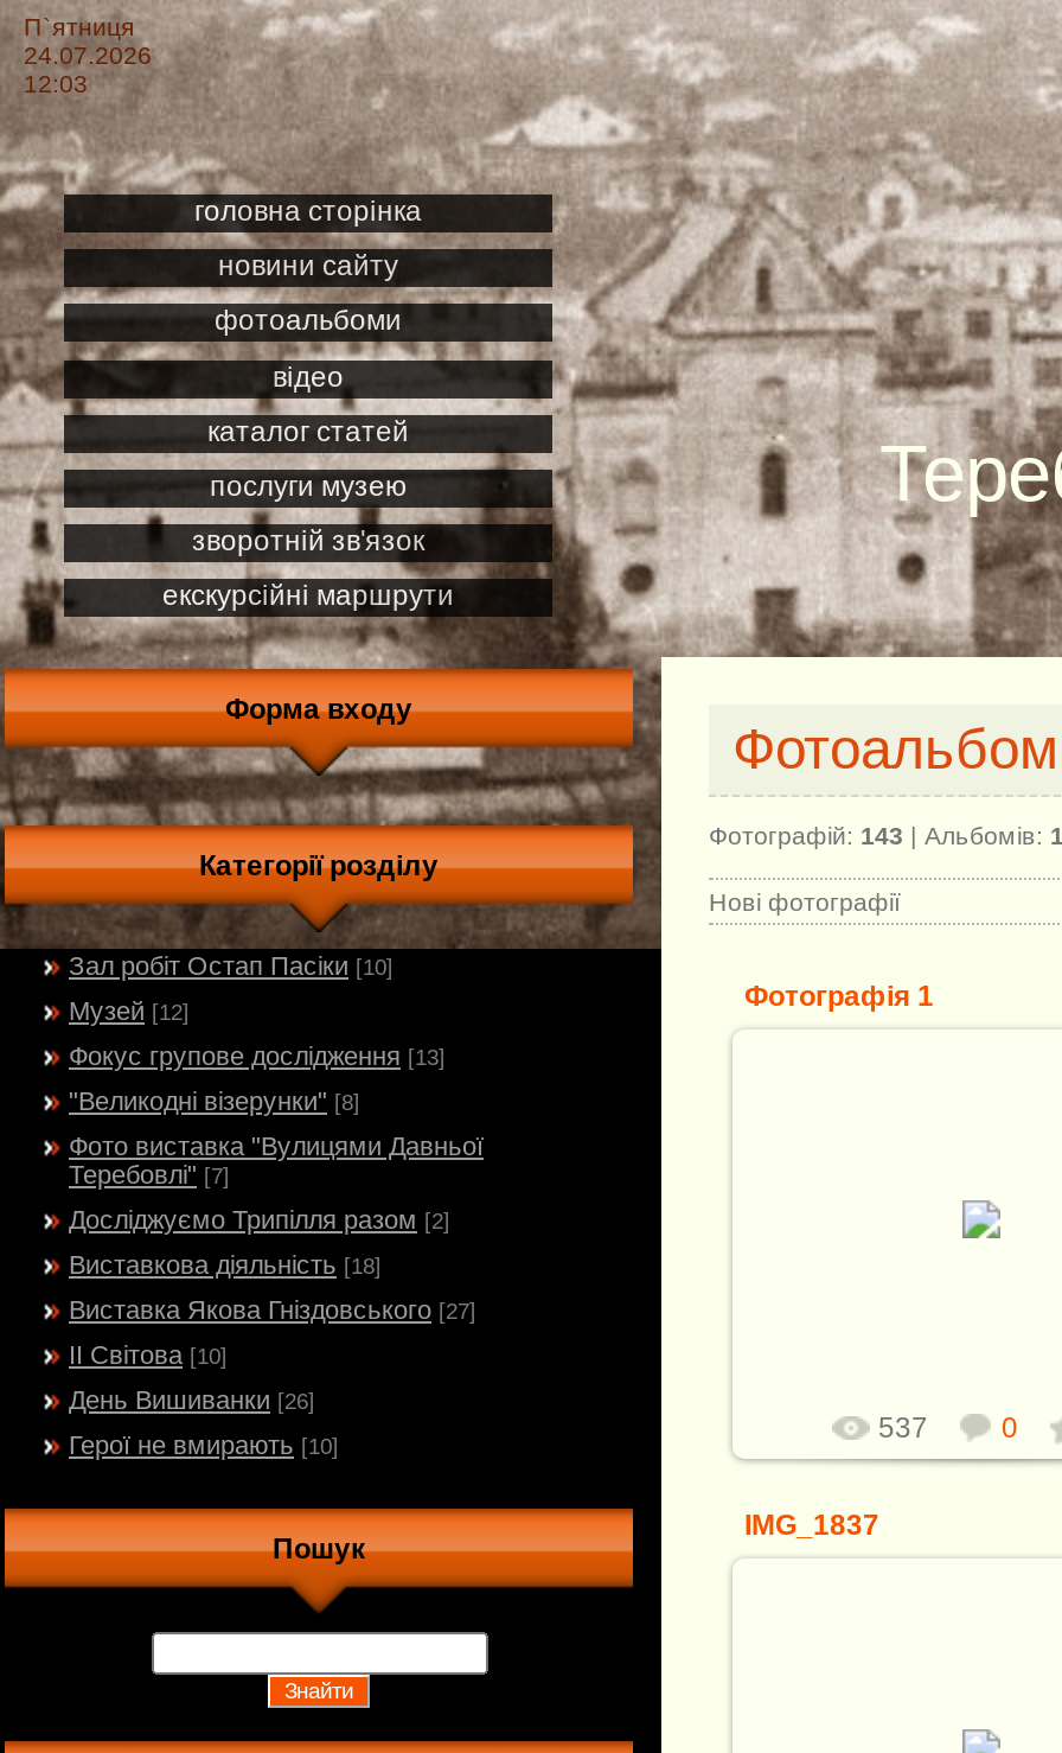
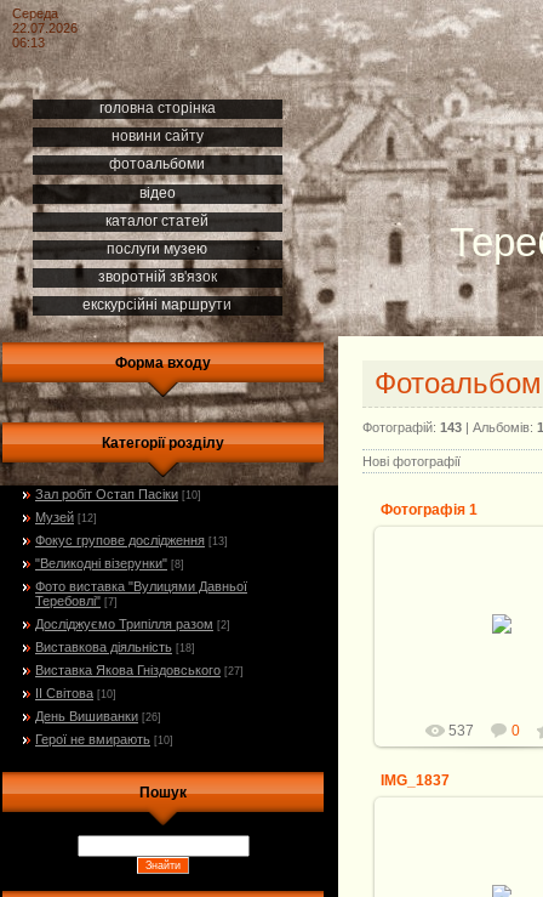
- П`ятниця
- 24.07.2026
- 12:03
+ Середа
+ 22.07.2026
+ 06:13
